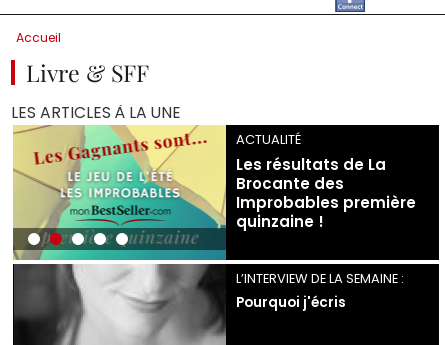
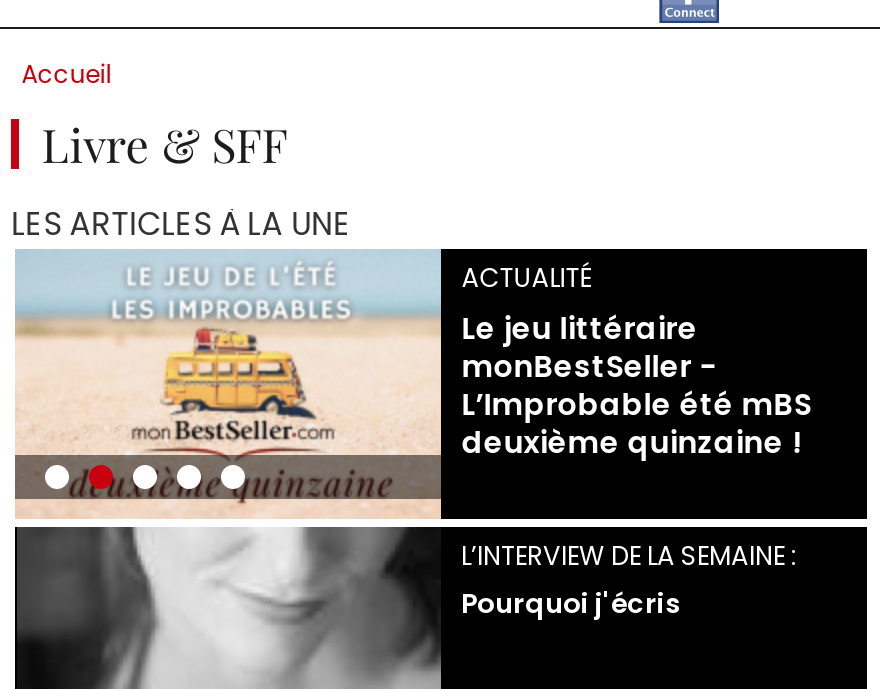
- [image]
- Les résultats de La
- Brocante des
- Improbables première
- quinzaine !
+ [image]
+ Le jeu littéraire
+ monBestSeller -
+ L’Improbable été mBS
+ deuxième quinzaine !
